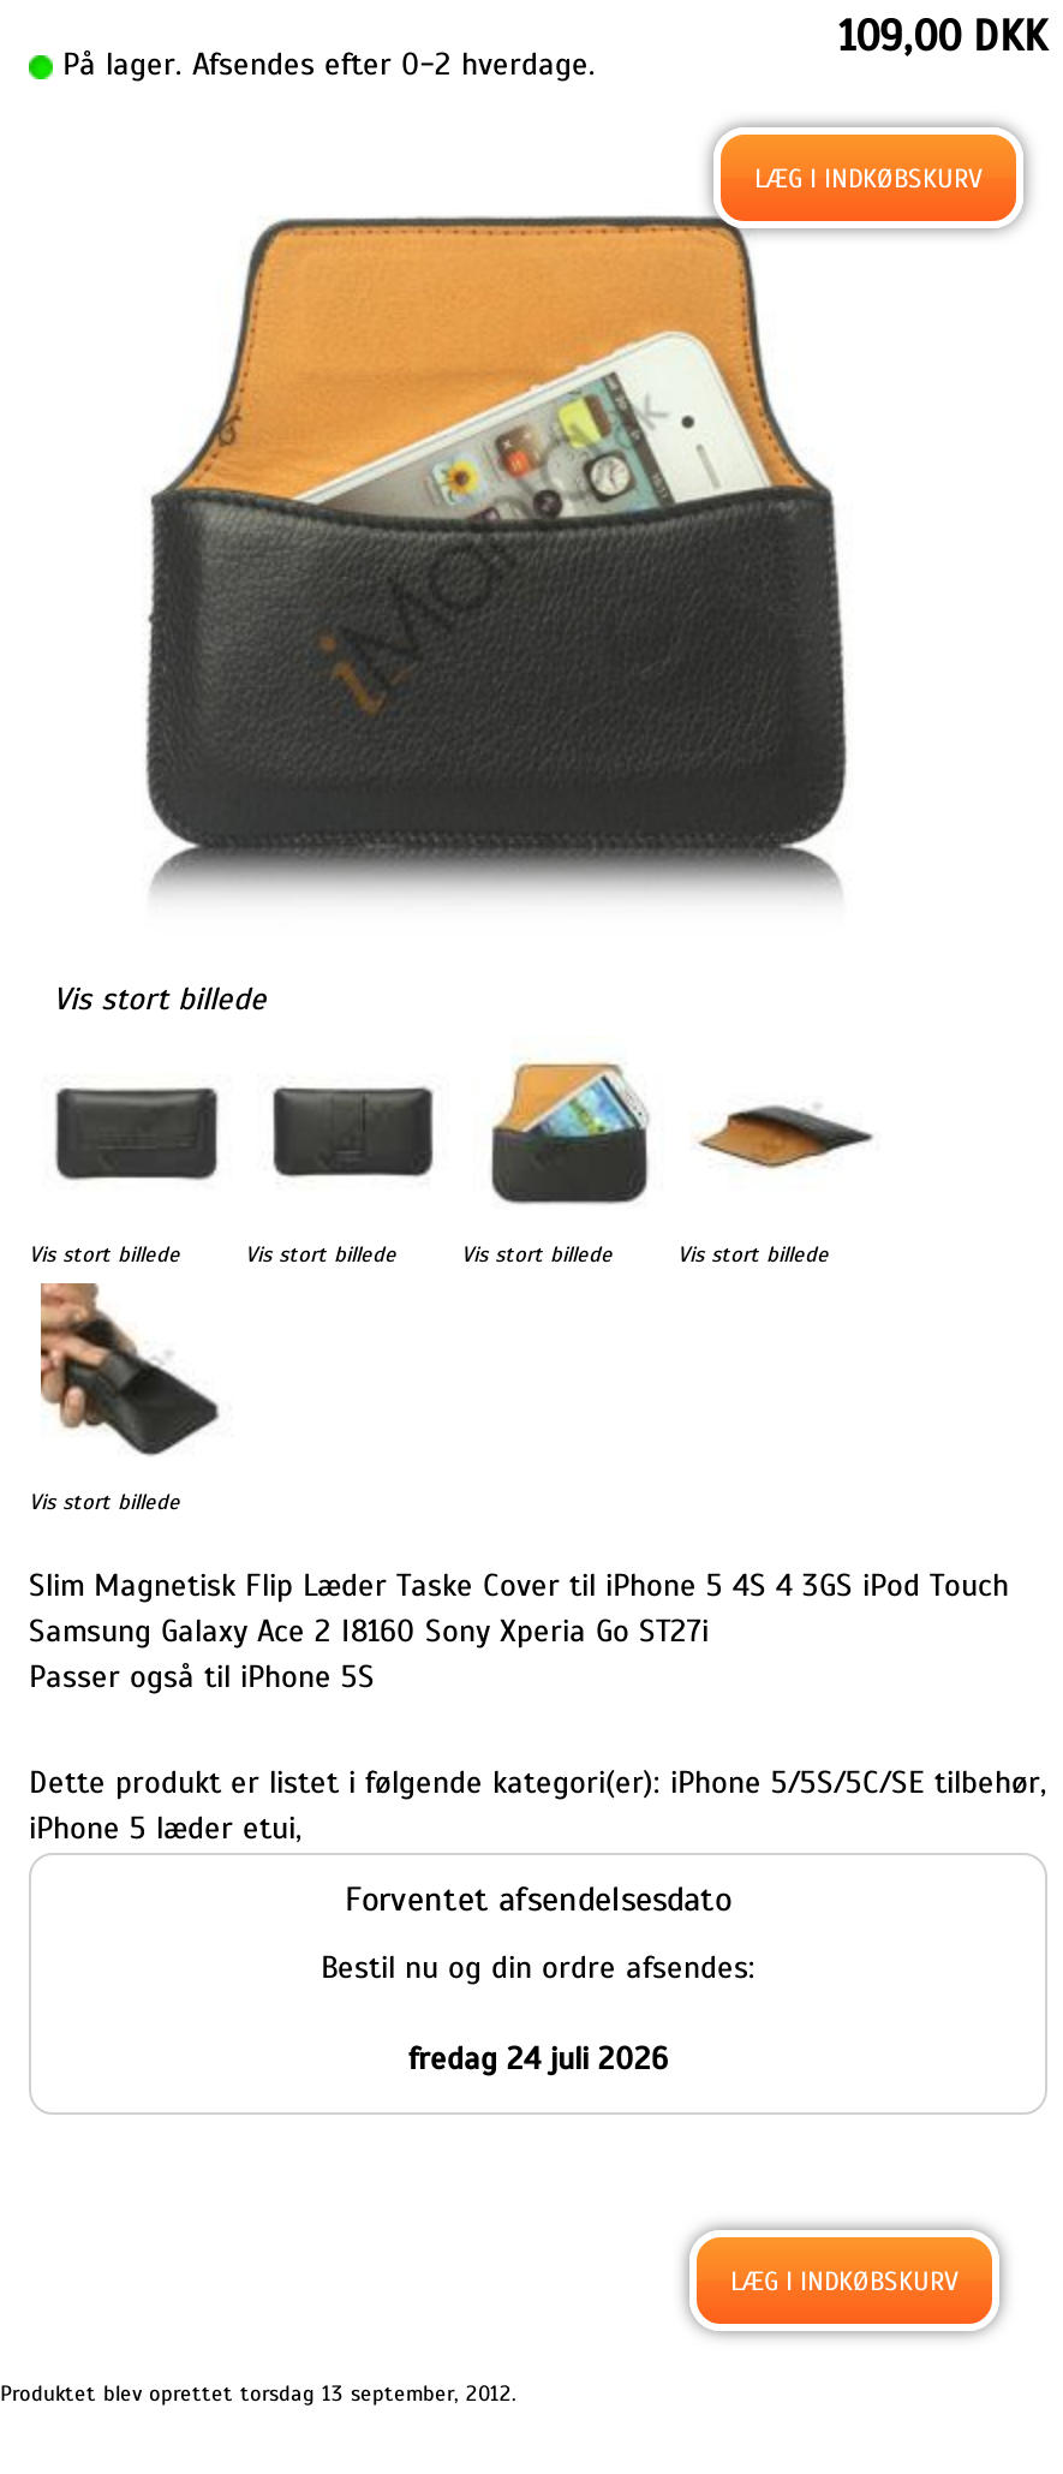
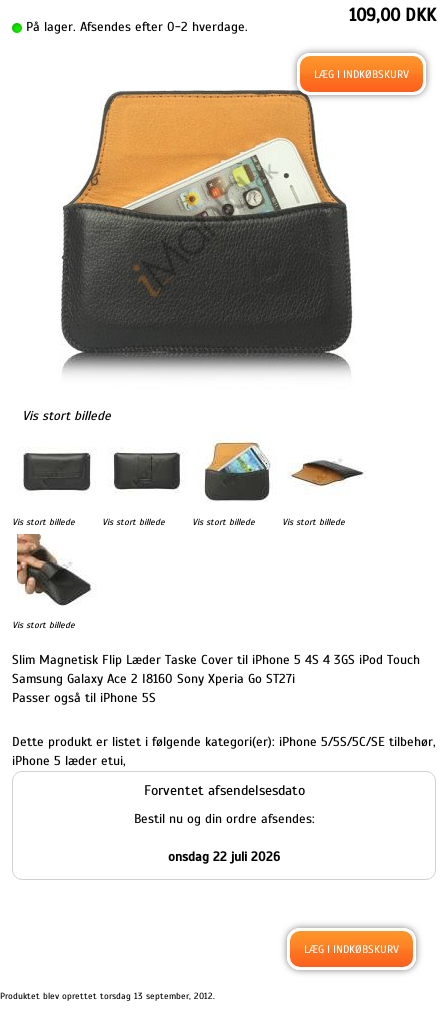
- fredag 24 juli 2026
+ onsdag 22 juli 2026
